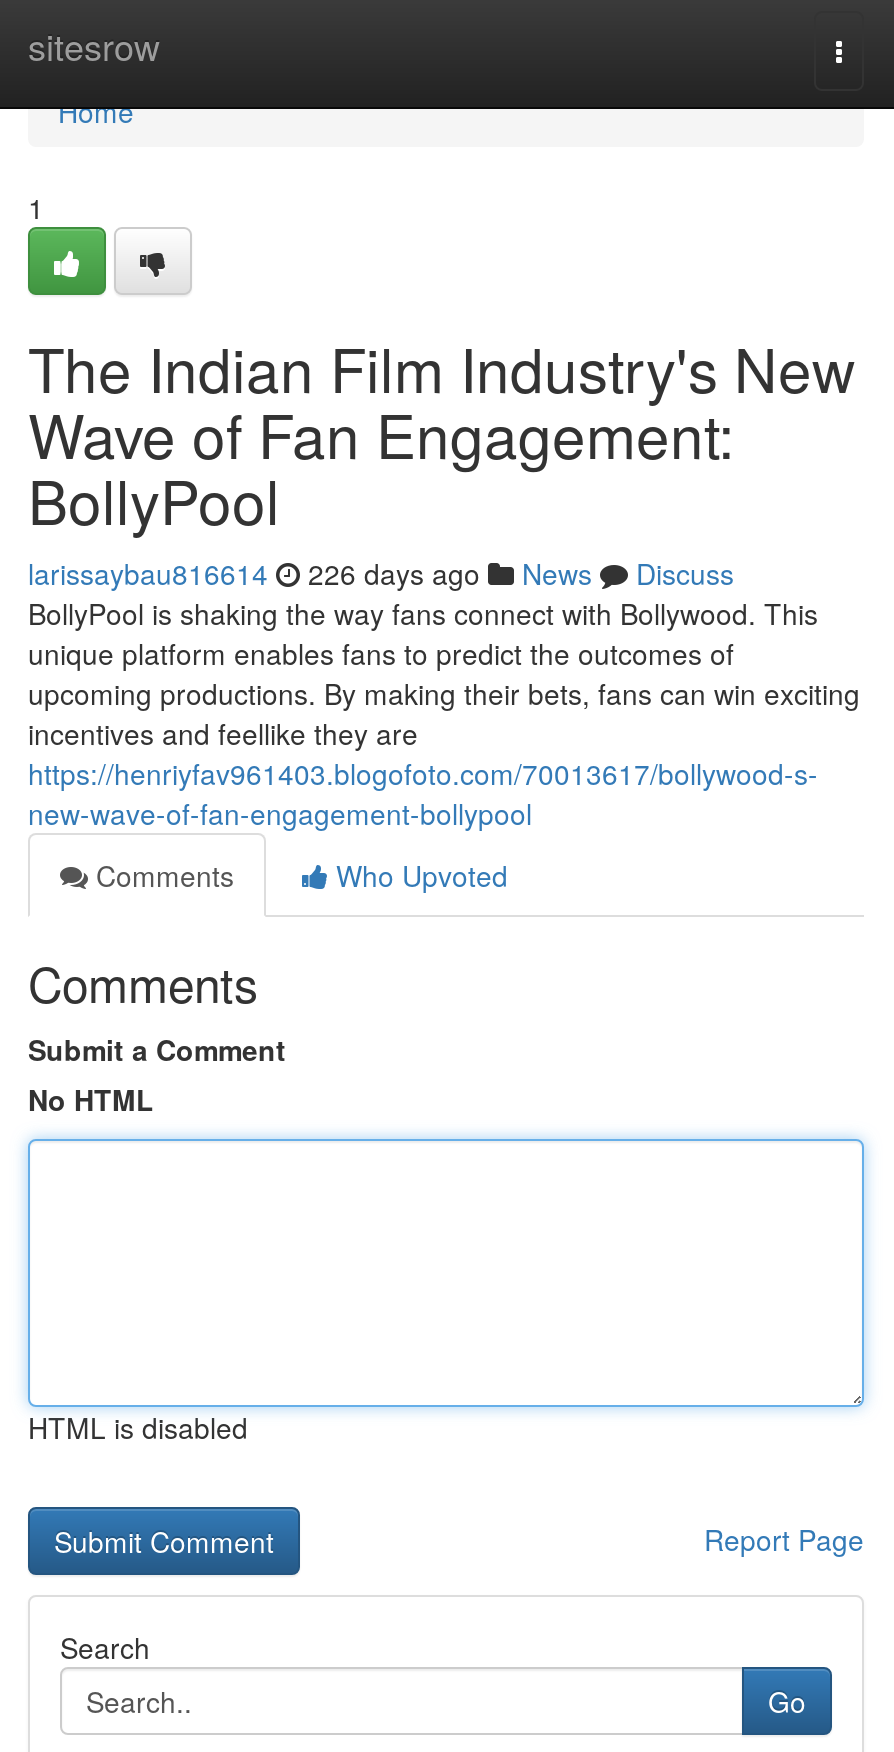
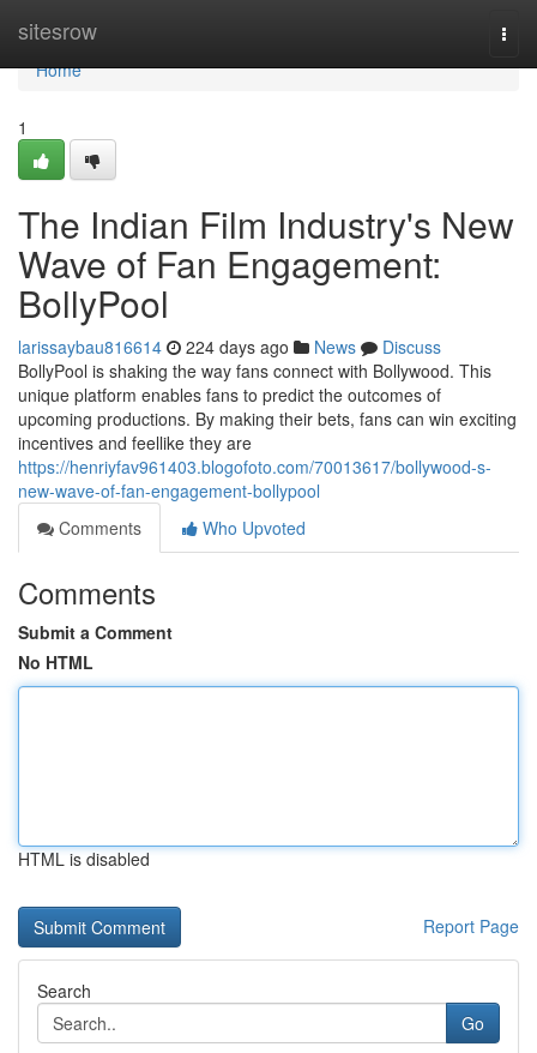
- larissaybau816614 226 days ago News Discuss
+ larissaybau816614 224 days ago News Discuss
